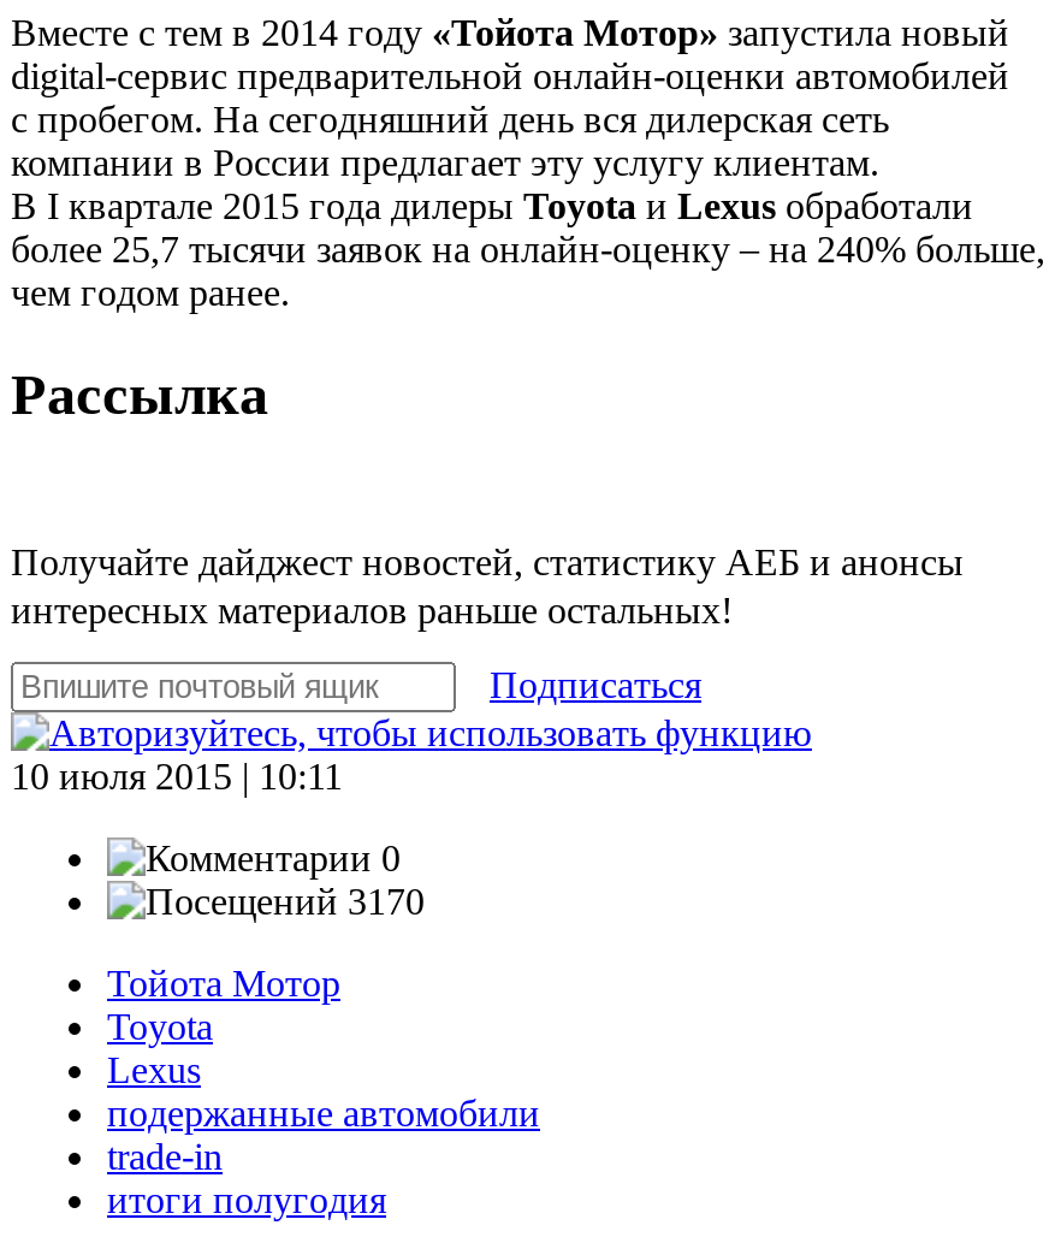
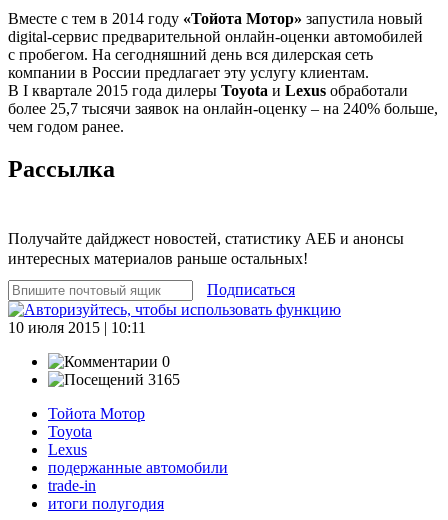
- 3170
+ 3165
